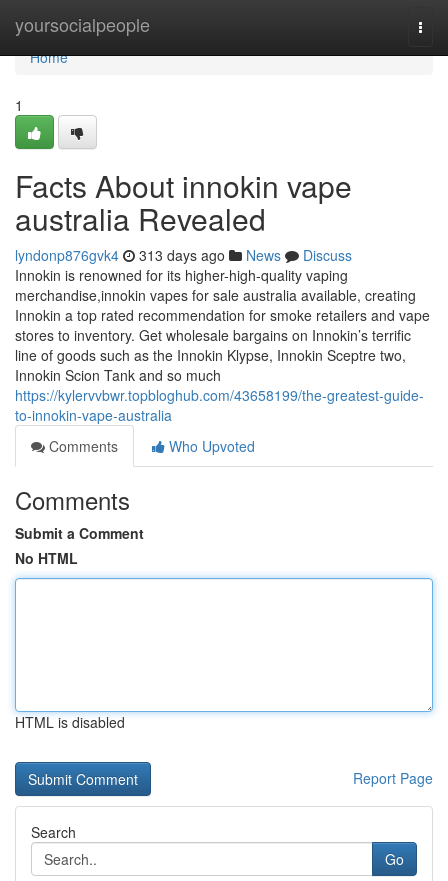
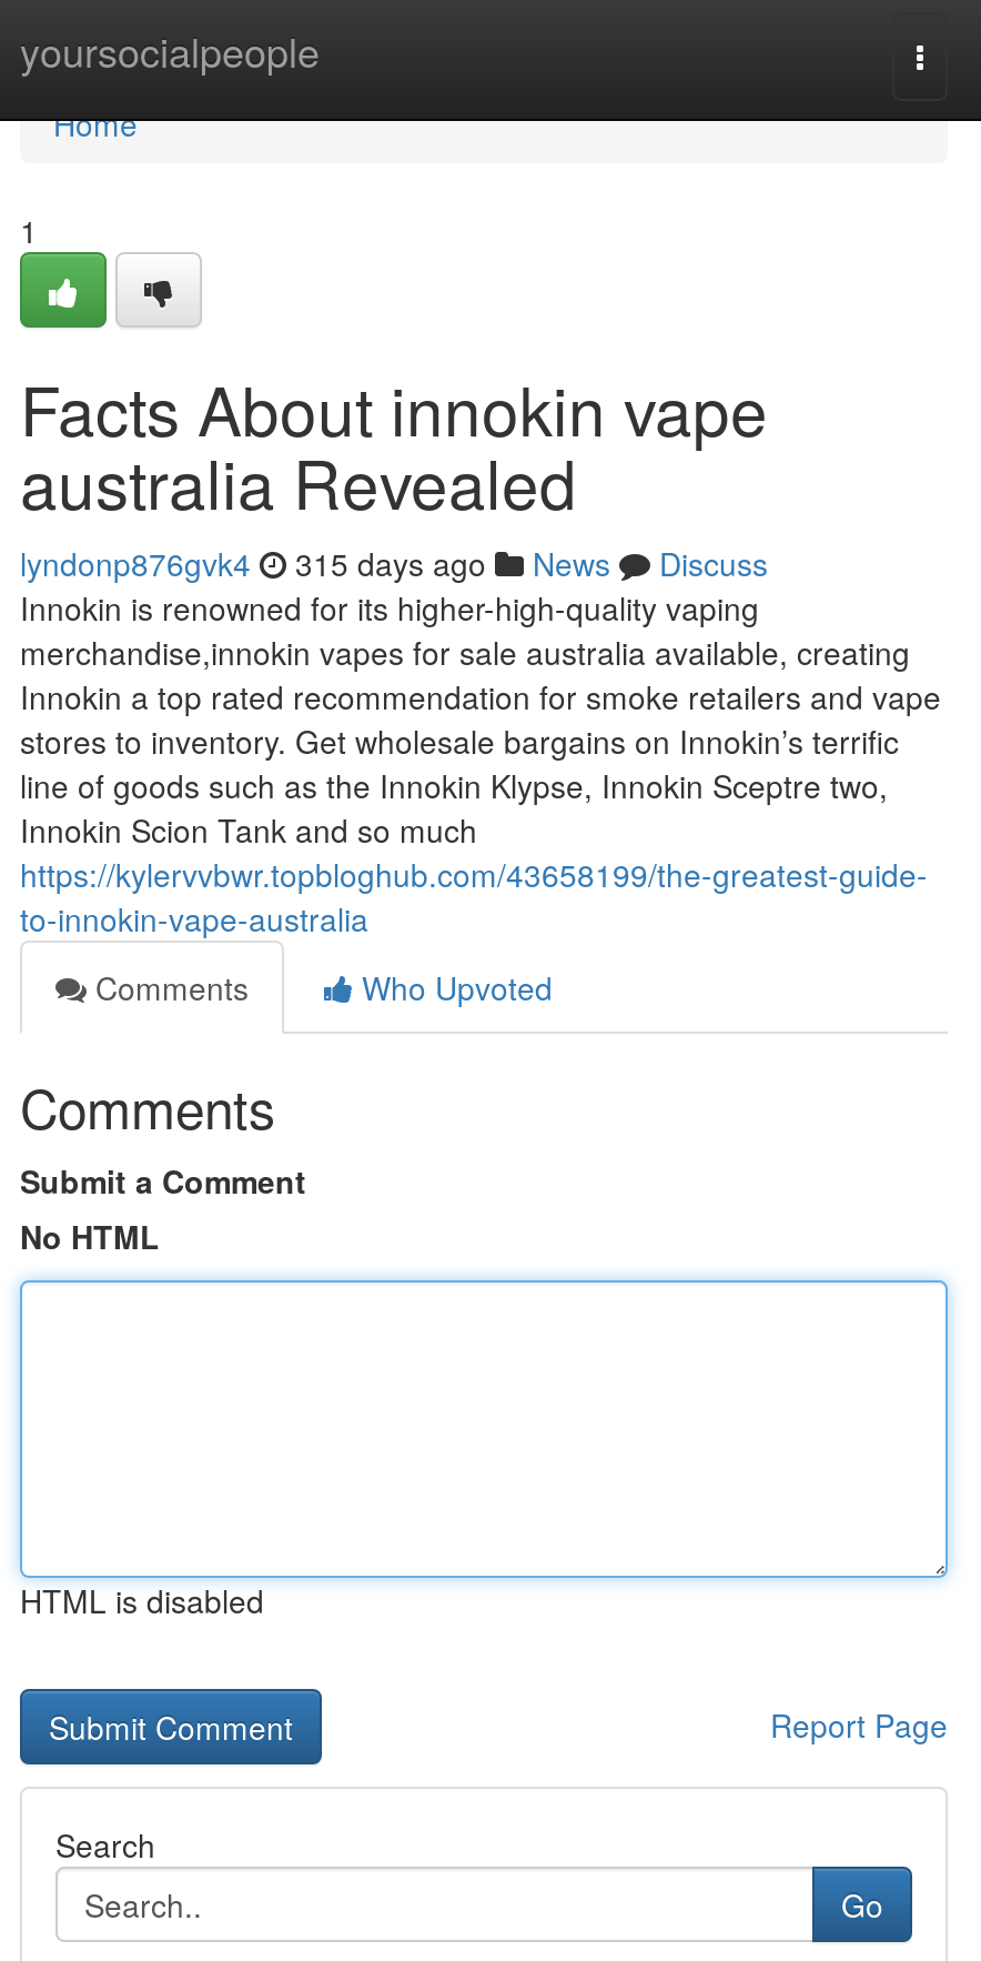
- lyndonp876gvk4 313 days ago News Discuss
+ lyndonp876gvk4 315 days ago News Discuss
